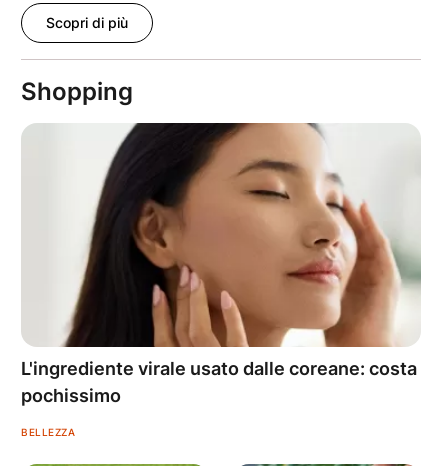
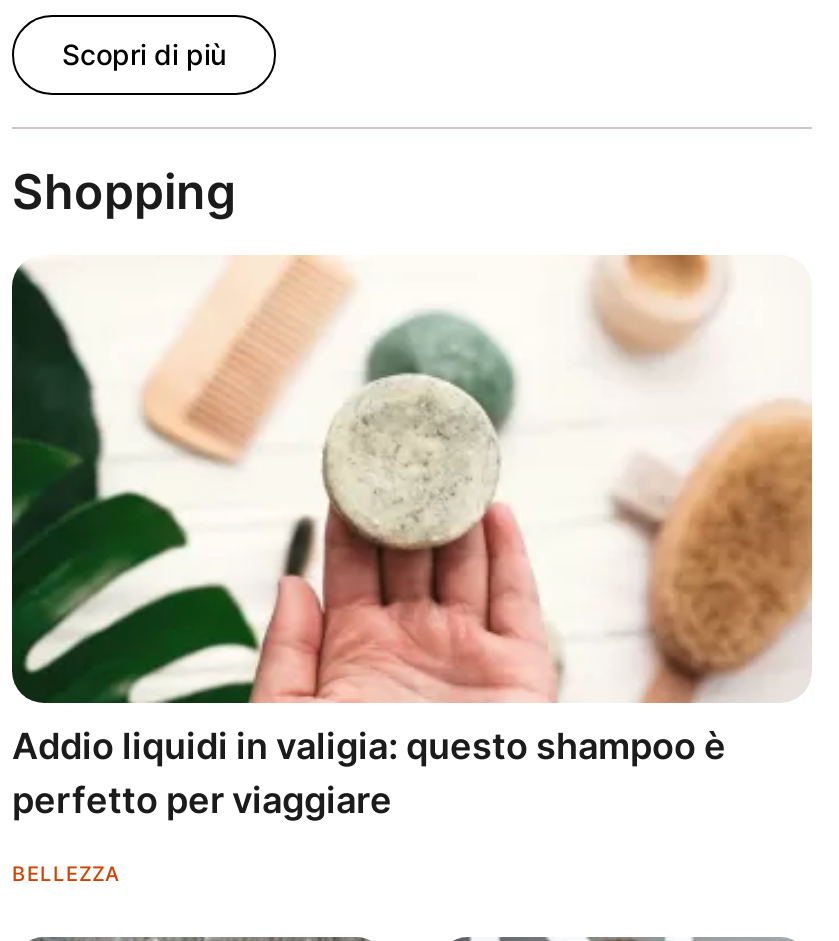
- [image]
- L'ingrediente virale usato dalle coreane: costa
- pochissimo
+ [image]
+ Addio liquidi in valigia: questo shampoo è
+ perfetto per viaggiare
